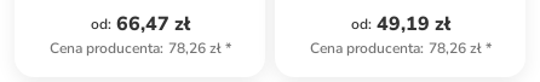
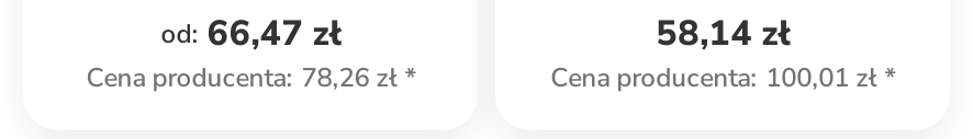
- od: 49,19 zł
- Cena producenta: 78,26 zł *
+ 58,14 zł
+ Cena producenta: 100,01 zł *
